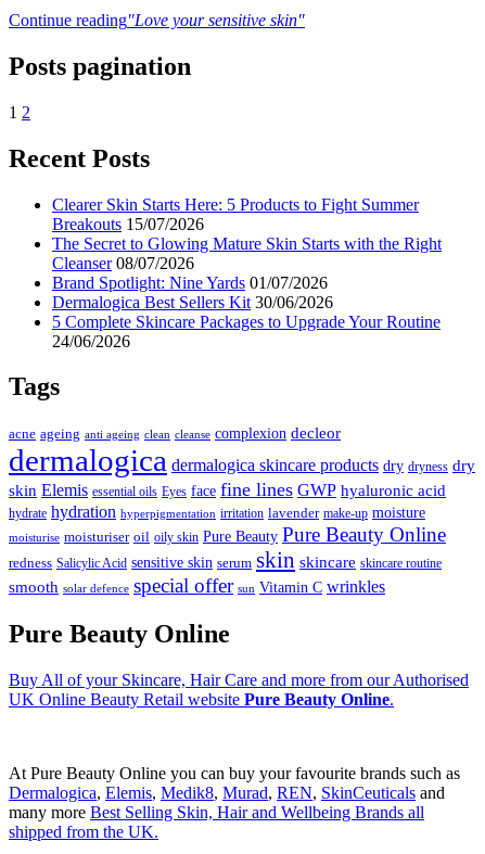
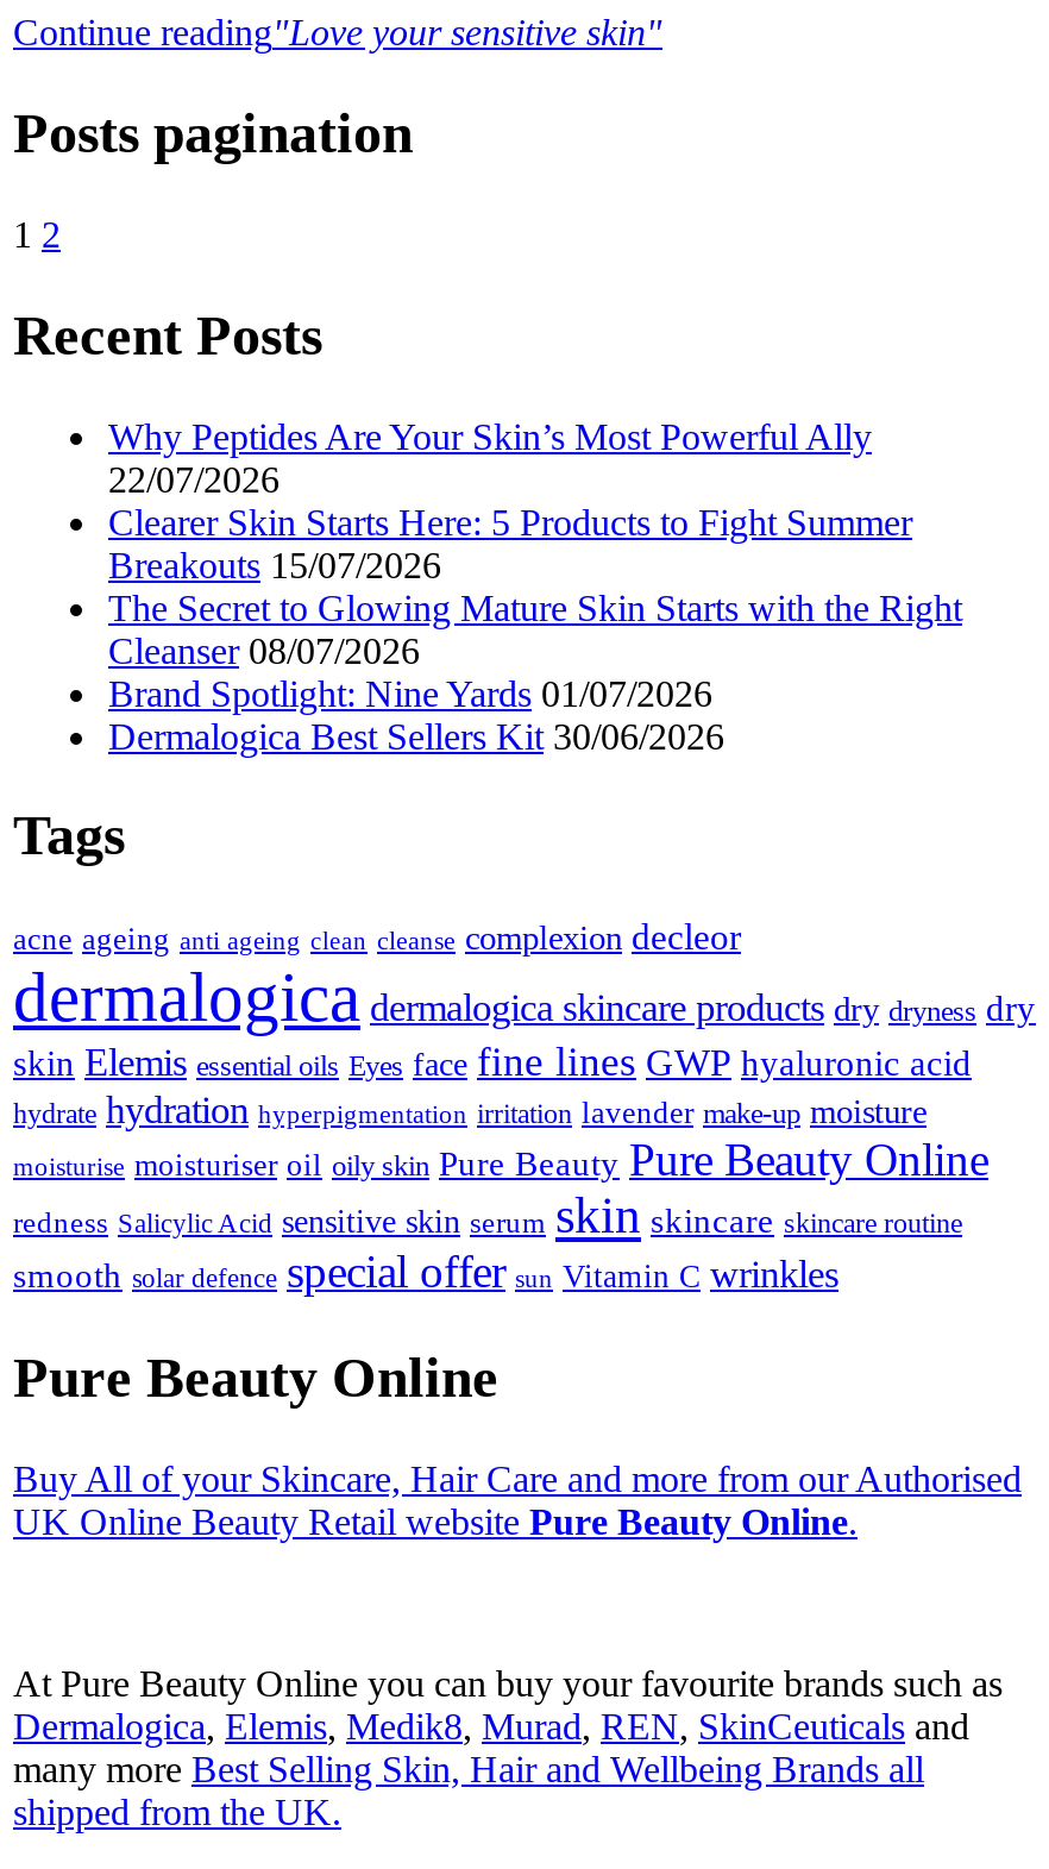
+ Why Peptides Are Your Skin’s Most Powerful Ally
+ 22/07/2026

moved down: Clearer Skin Starts Here: 5 Products to Fight Summer | Breakouts 15/07/2026 | The Secret to Glowing Mature Skin Starts with the Right | Cleanser 08/07/2026 | Brand Spotlight: Nine Yards 01/07/2026 | Dermalogica Best Sellers Kit 30/06/2026

- 5 Complete Skincare Packages to Upgrade Your Routine
- 24/06/2026
